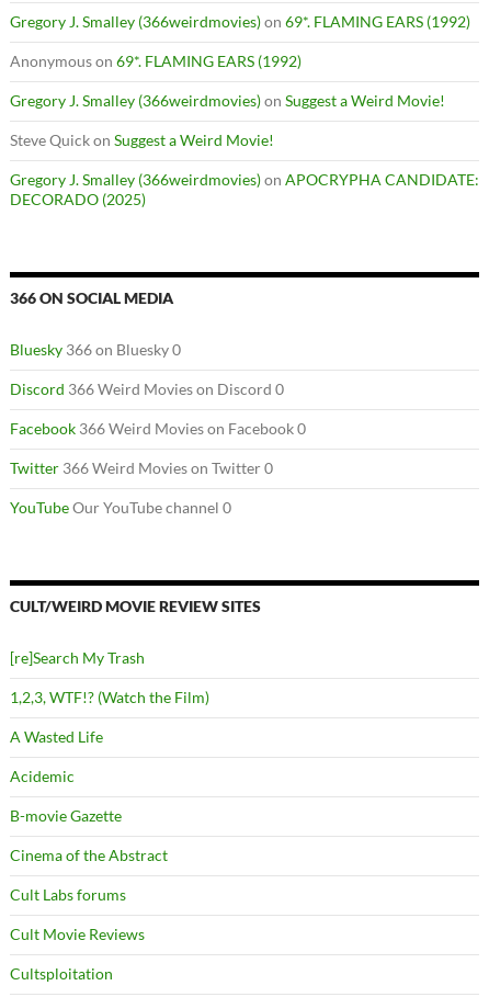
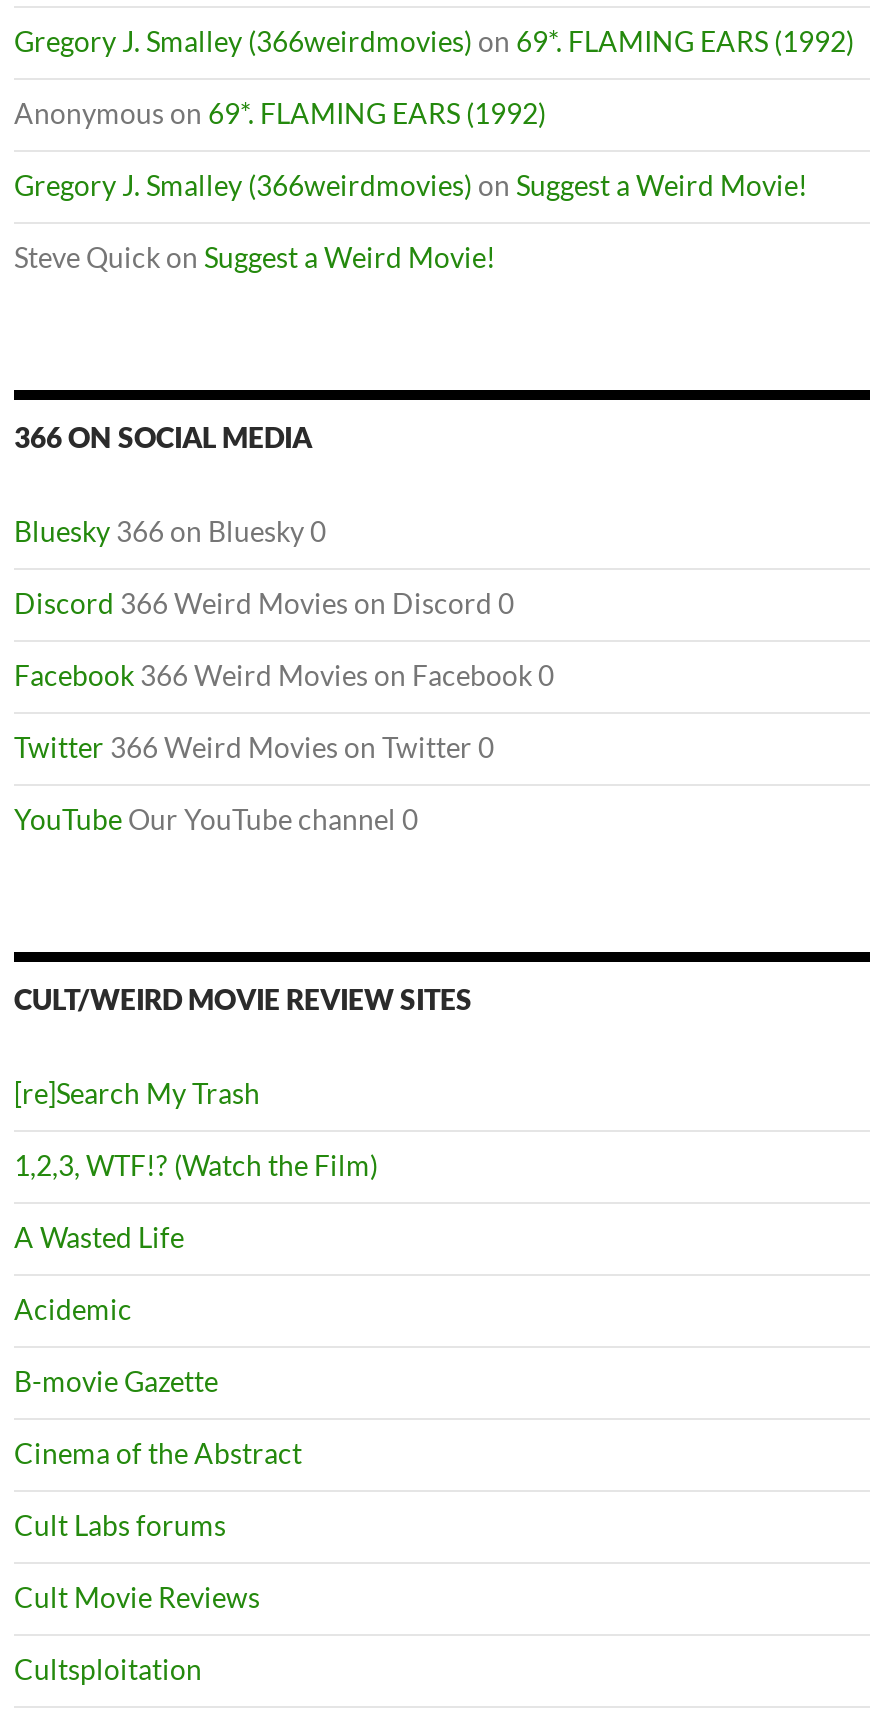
- Gregory J. Smalley (366weirdmovies) on APOCRYPHA CANDIDATE:
- DECORADO (2025)
